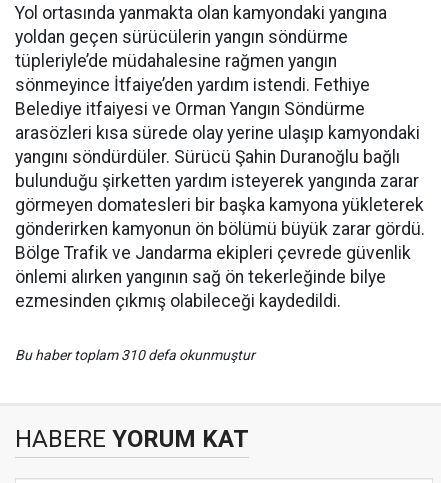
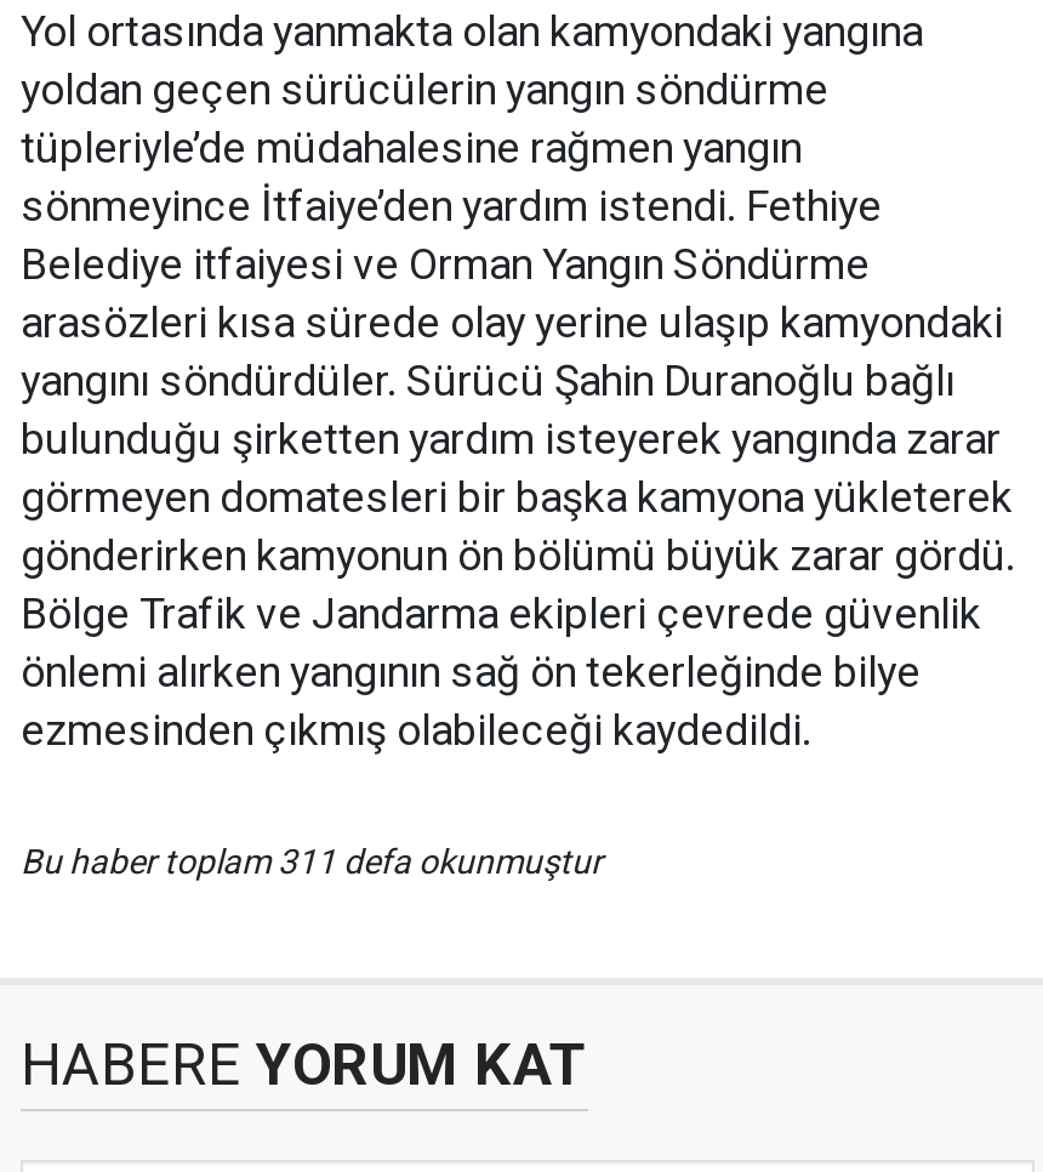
- Bu haber toplam 310 defa okunmuştur
+ Bu haber toplam 311 defa okunmuştur
